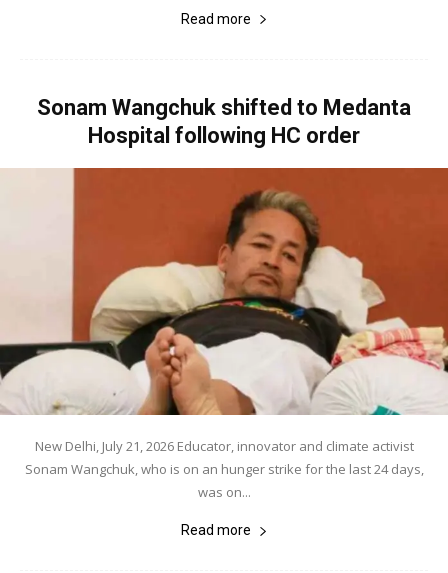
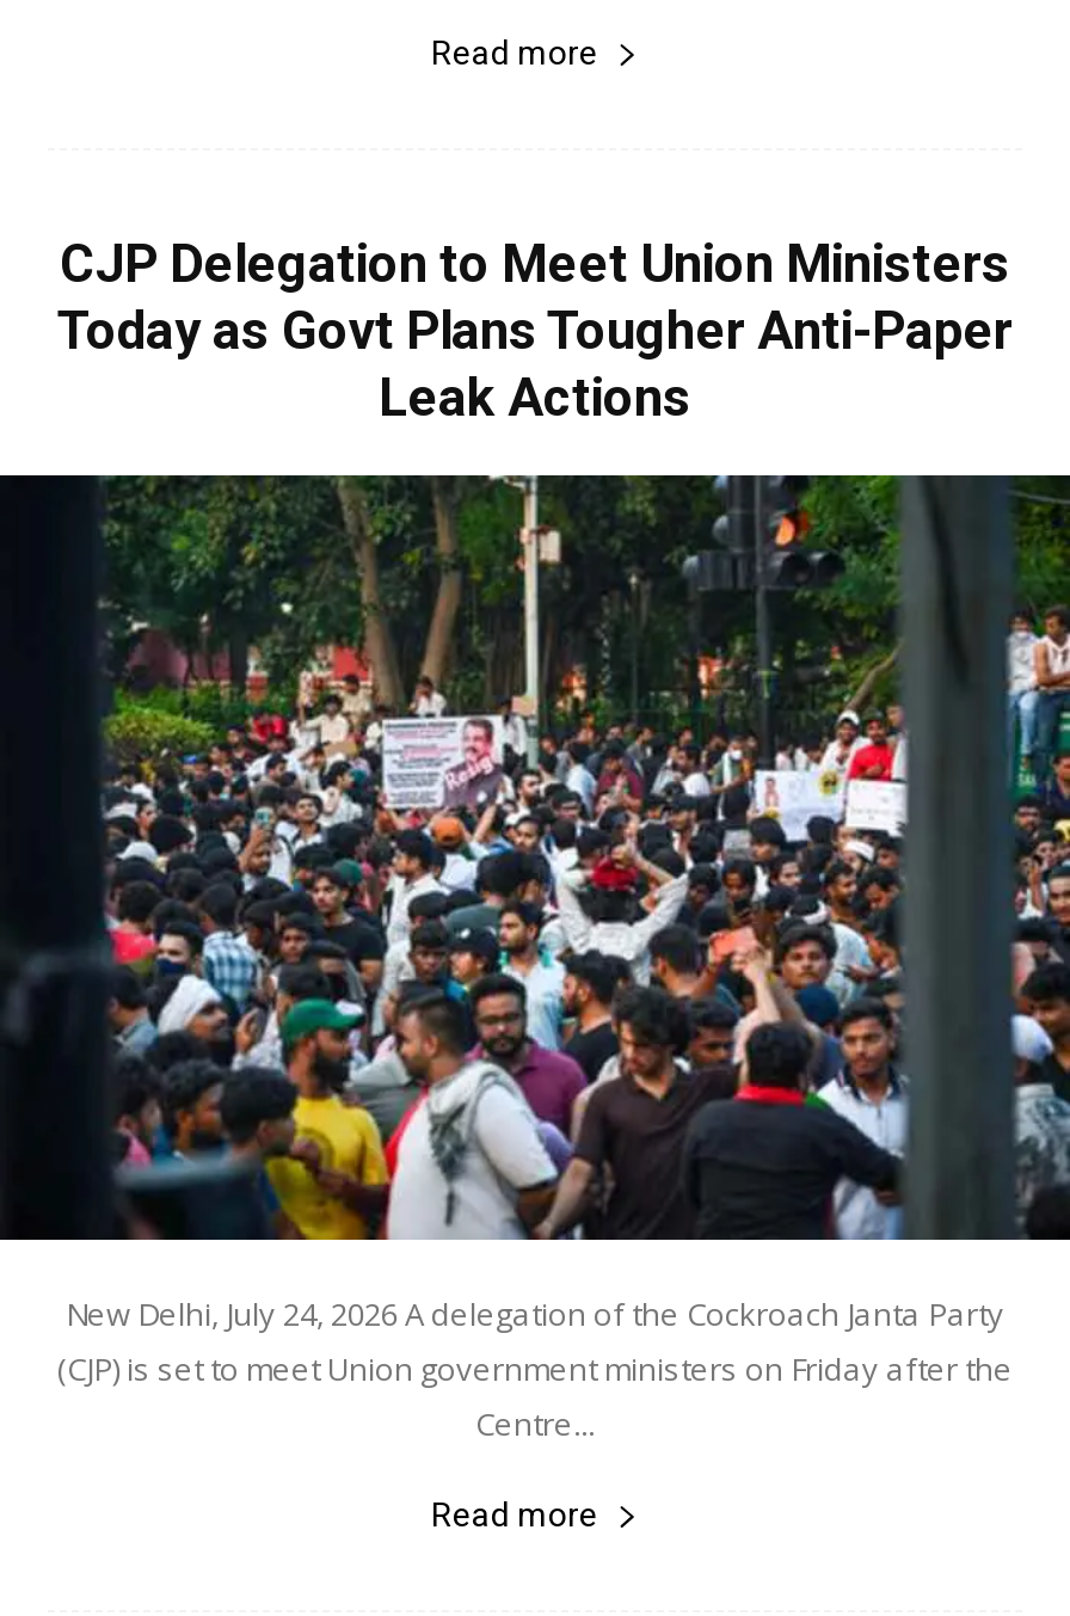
- Sonam Wangchuk shifted to Medanta
- Hospital following HC order
+ CJP Delegation to Meet Union Ministers
+ Today as Govt Plans Tougher Anti-Paper
+ Leak Actions

- [image]
- New Delhi, July 21, 2026 Educator, innovator and climate activist
- Sonam Wangchuk, who is on an hunger strike for the last 24 days,
- was on...
+ [image]
+ New Delhi, July 24, 2026 A delegation of the Cockroach Janta Party
+ (CJP) is set to meet Union government ministers on Friday after the
+ Centre...
